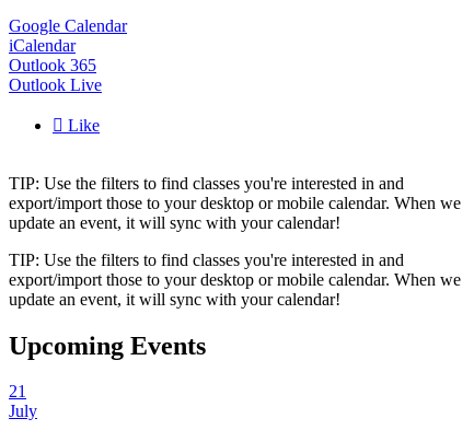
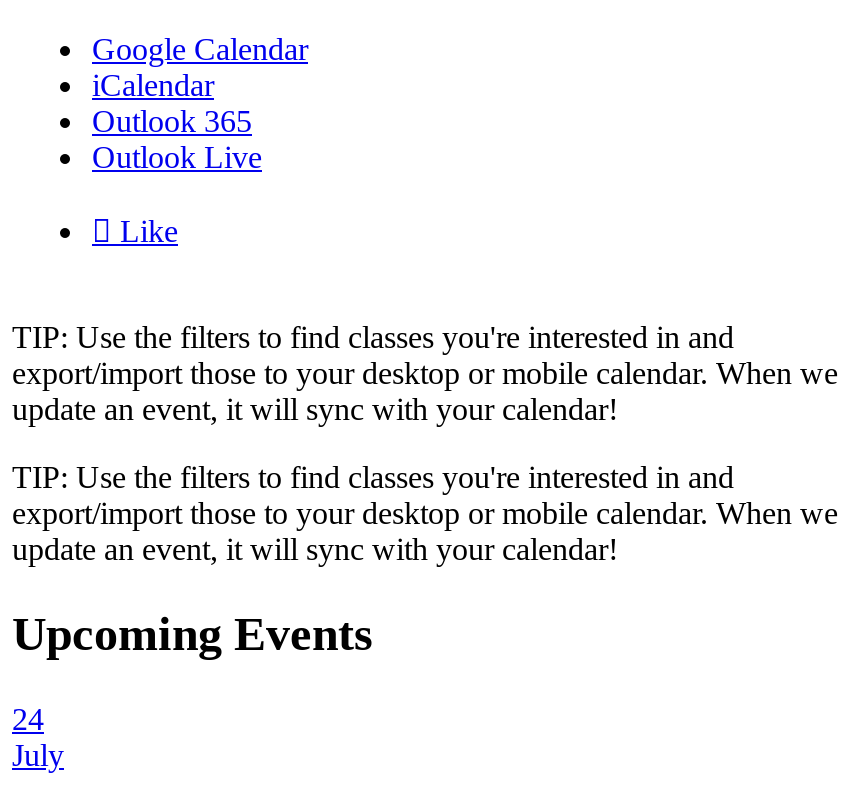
- 21
+ 24
